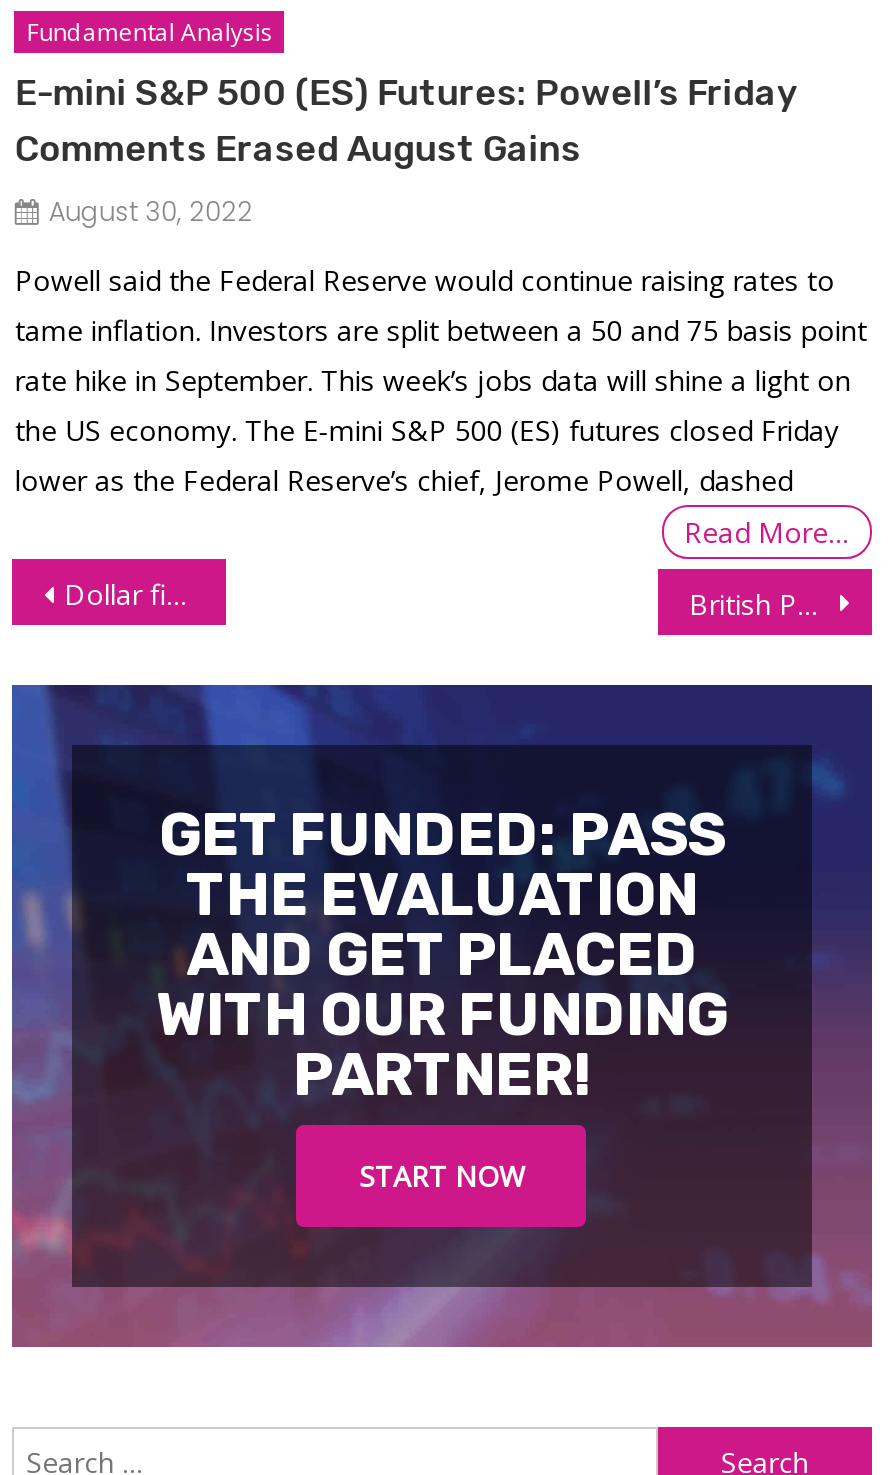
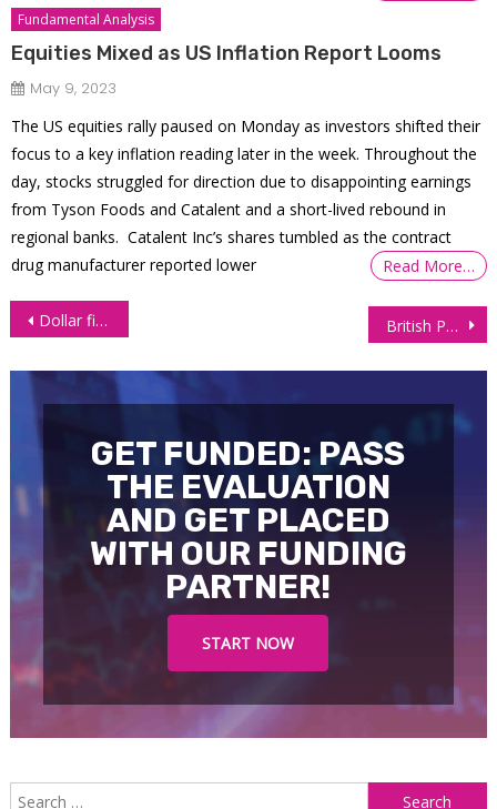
- E-mini S&P 500 (ES) Futures: Powell’s Friday
- Comments Erased August Gains
+ Equities Mixed as US Inflation Report Looms

- August 30, 2022
+ May 9, 2023

- Powell said the Federal Reserve would continue raising rates to
- tame inflation. Investors are split between a 50 and 75 basis point
- rate hike in September. This week’s jobs data will shine a light on
- the US economy. The E-mini S&P 500 (ES) futures closed Friday
- lower as the Federal Reserve’s chief, Jerome Powell, dashed
+ The US equities rally paused on Monday as investors shifted their
+ focus to a key inflation reading later in the week. Throughout the
+ day, stocks struggled for direction due to disappointing earnings
+ from Tyson Foods and Catalent and a short-lived rebound in
+ regional banks. Catalent Inc’s shares tumbled as the contract
+ drug manufacturer reported lower

moved up: Read More…
